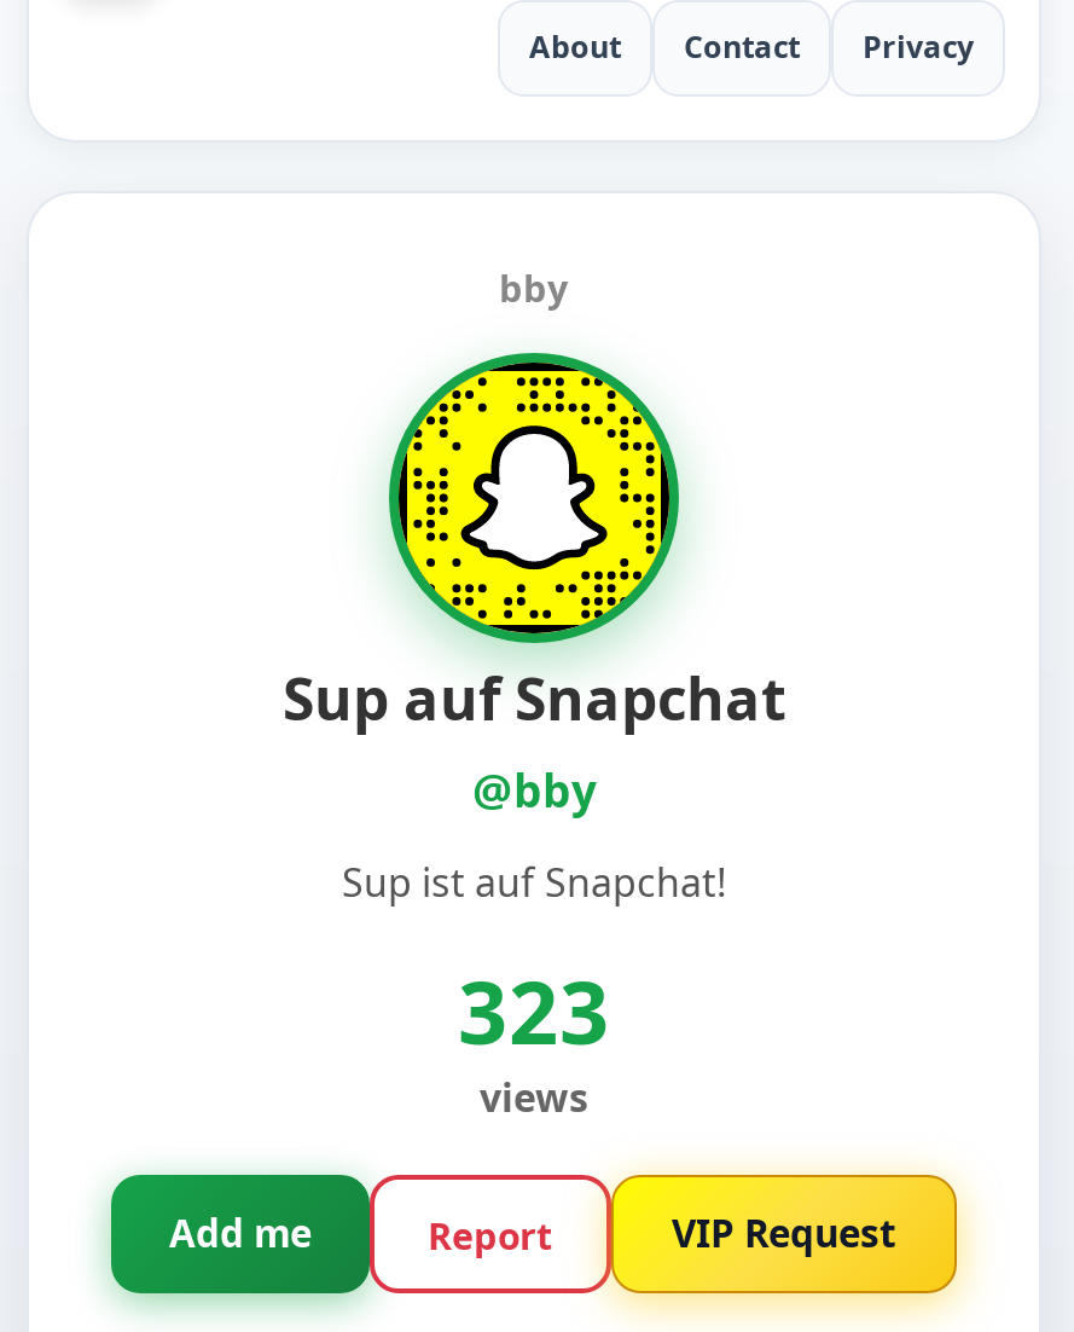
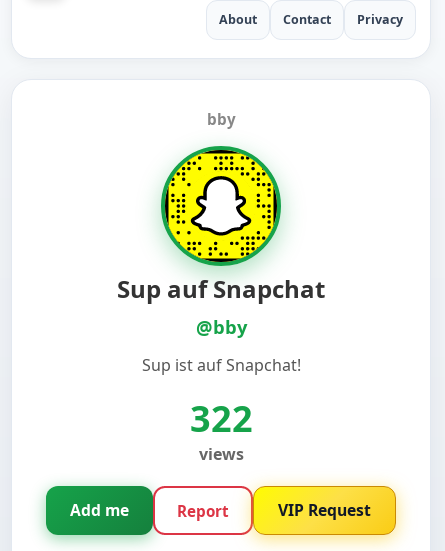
- 323
+ 322
